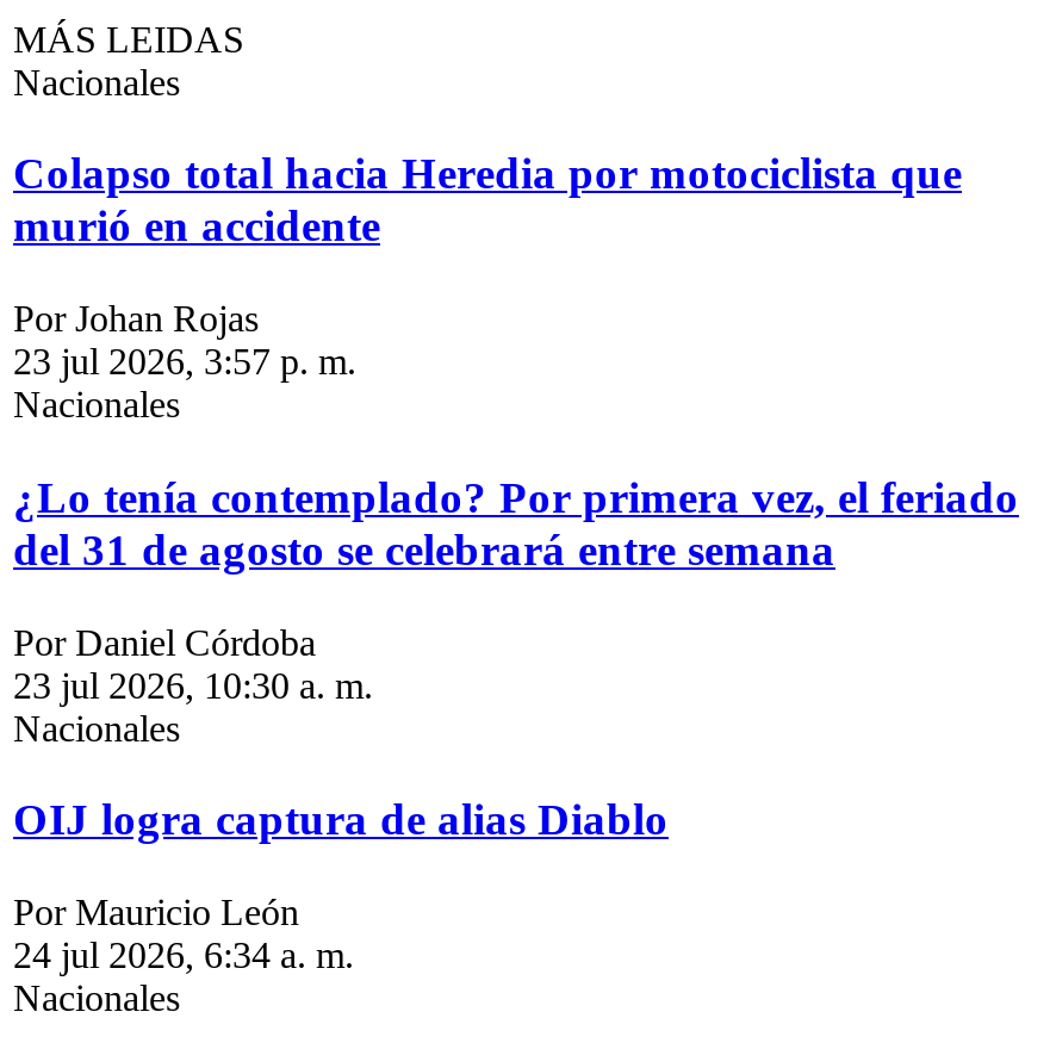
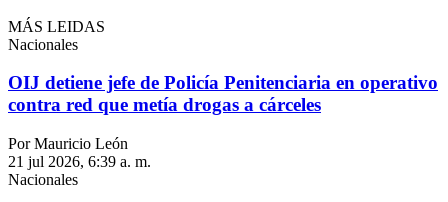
- Colapso total hacia Heredia por motociclista que
- murió en accidente
- Por Johan Rojas
- 23 jul 2026, 3:57 p. m.
- Nacionales
- ¿Lo tenía contemplado? Por primera vez, el feriado
- del 31 de agosto se celebrará entre semana
- Por Daniel Córdoba
- 23 jul 2026, 10:30 a. m.
- Nacionales
- OIJ logra captura de alias Diablo
+ OIJ detiene jefe de Policía Penitenciaria en operativo
+ contra red que metía drogas a cárceles

- 24 jul 2026, 6:34 a. m.
+ 21 jul 2026, 6:39 a. m.
